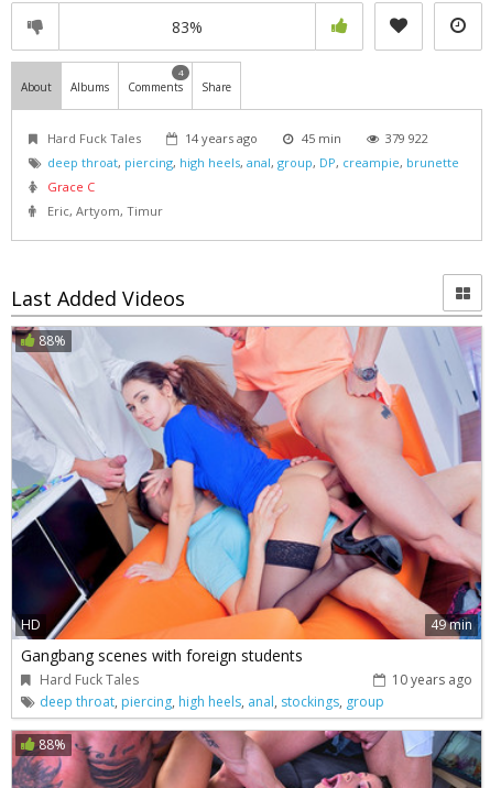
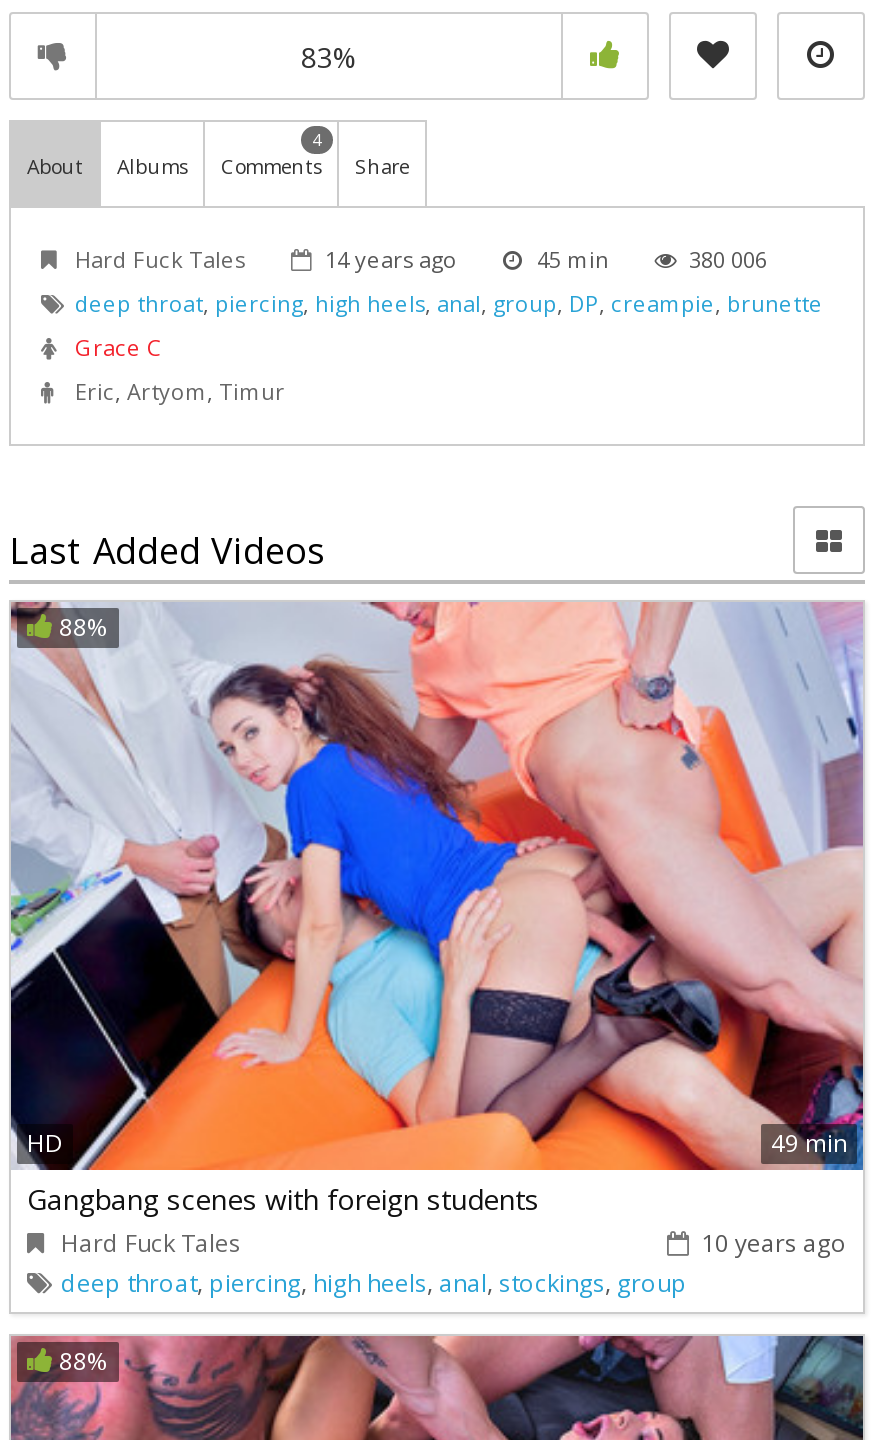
- 379 922
+ 380 006
